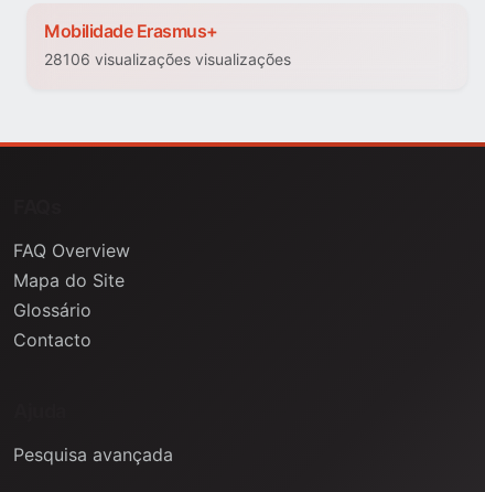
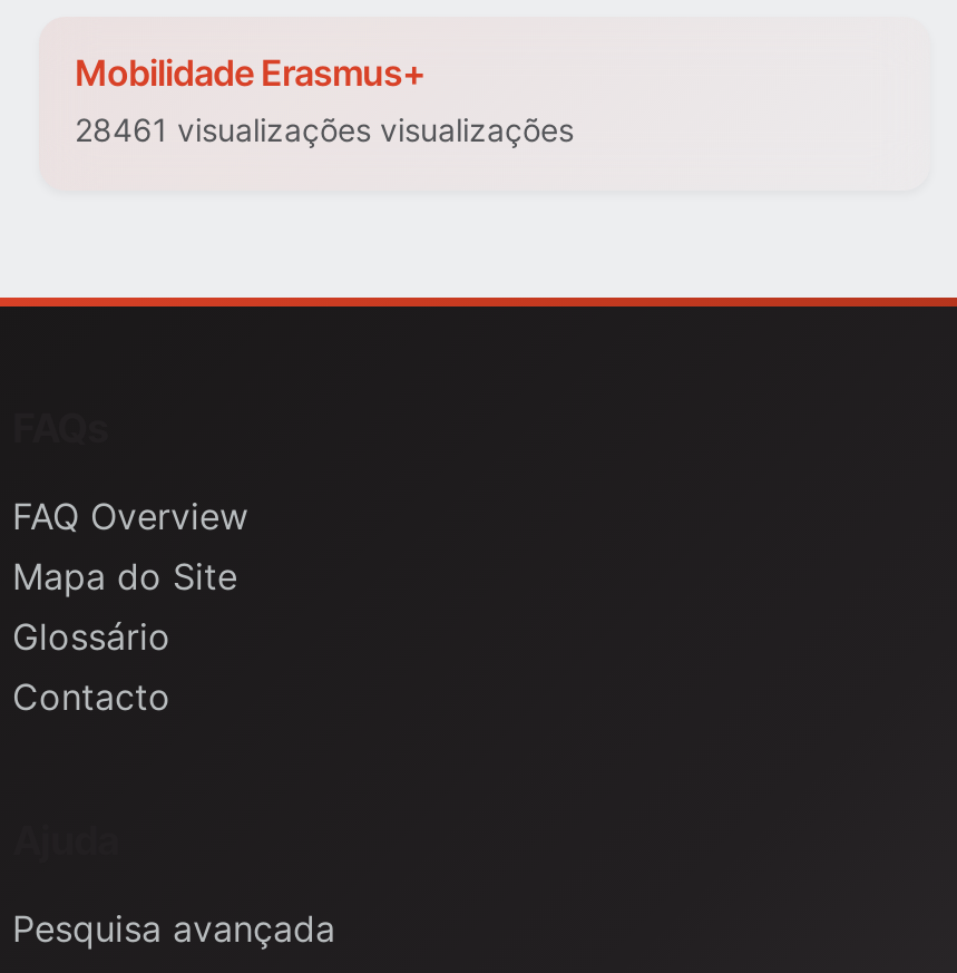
- 28106 visualizações visualizações
+ 28461 visualizações visualizações
